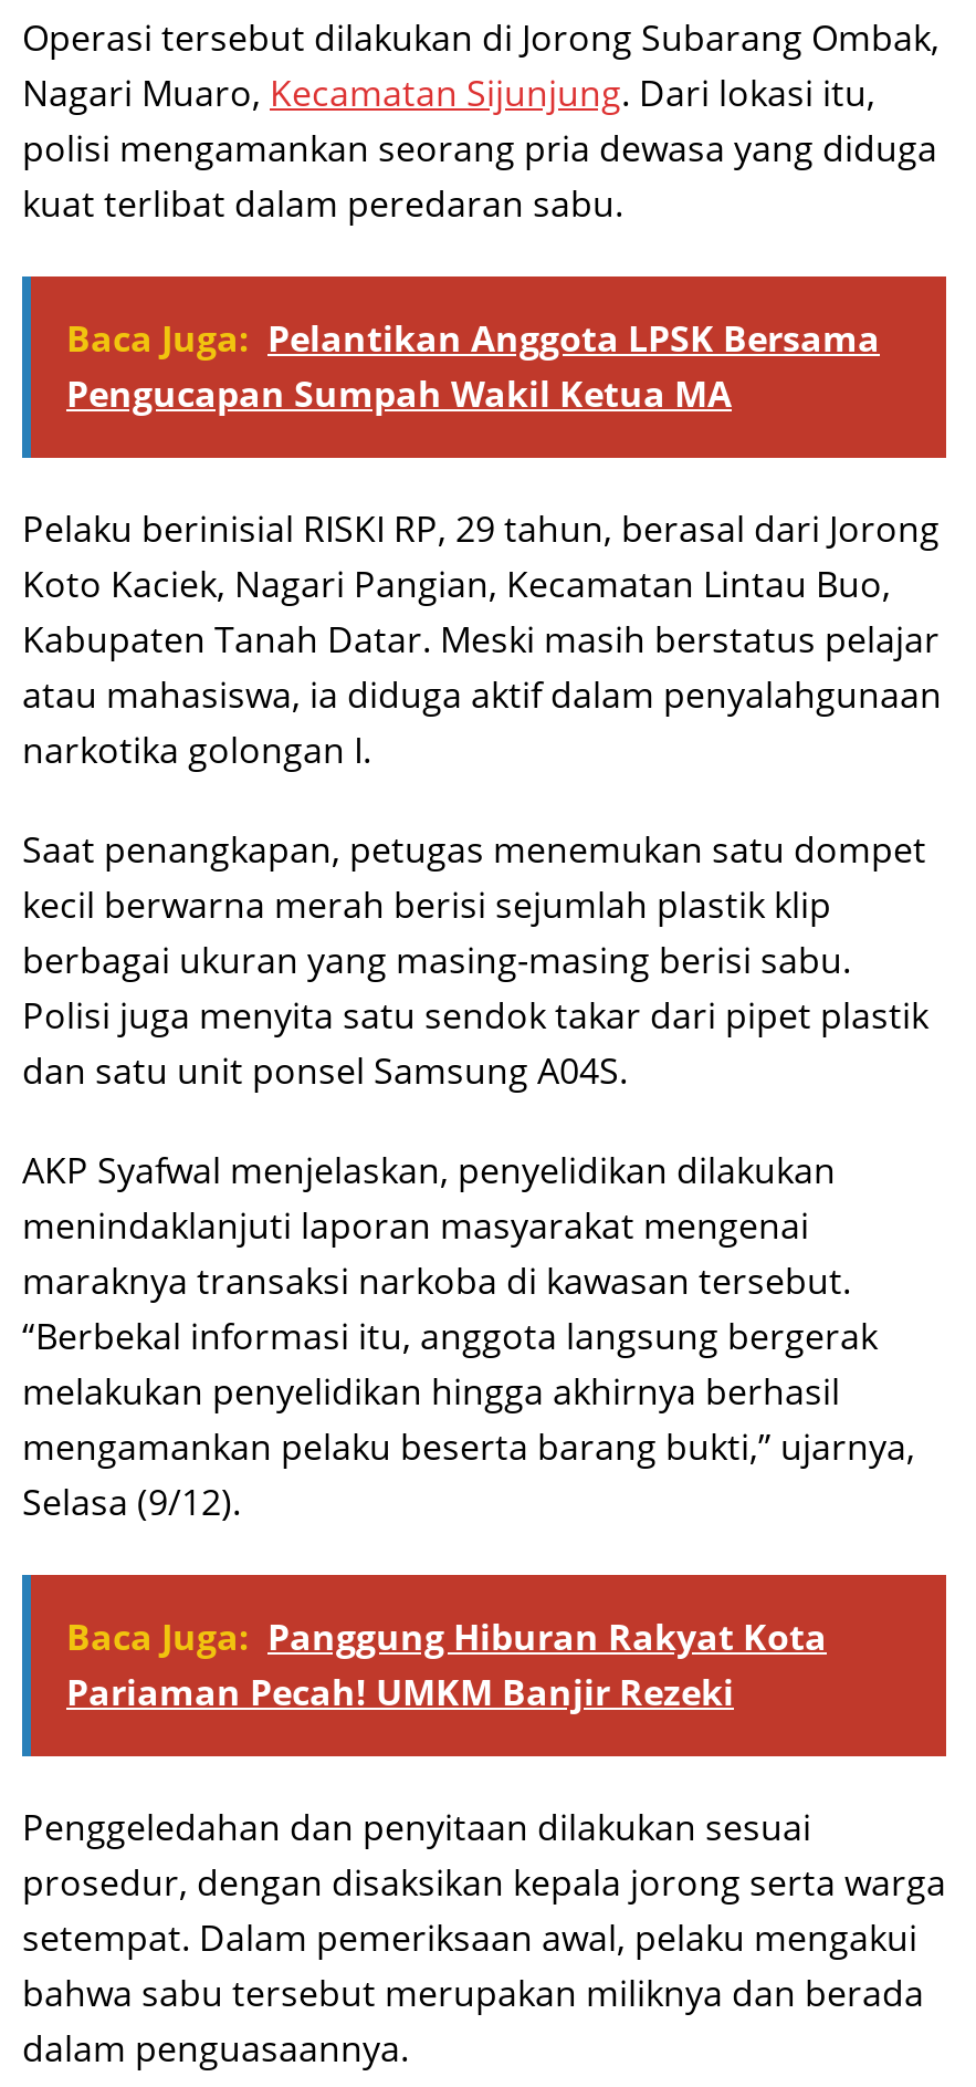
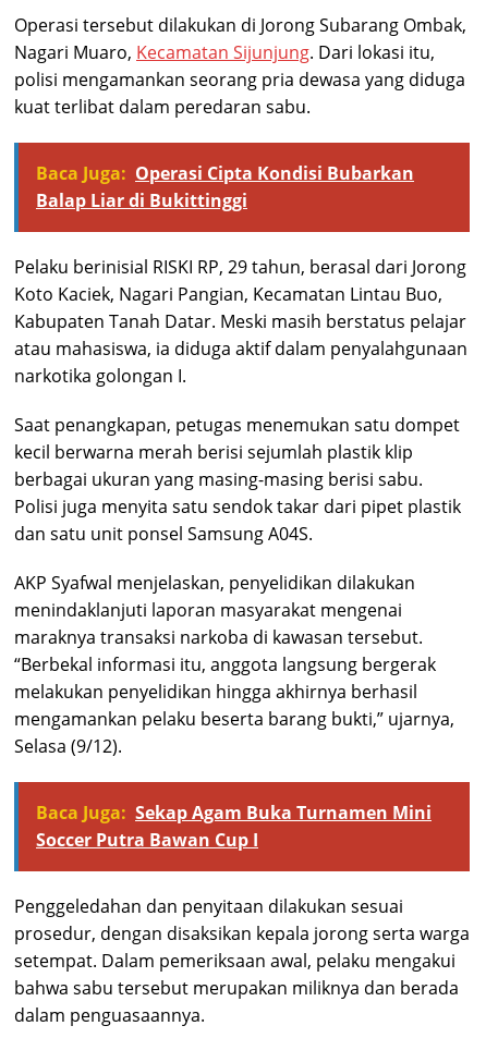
- Baca Juga: Pelantikan Anggota LPSK Bersama
- Pengucapan Sumpah Wakil Ketua MA
+ Baca Juga: Operasi Cipta Kondisi Bubarkan
+ Balap Liar di Bukittinggi

- Baca Juga: Panggung Hiburan Rakyat Kota
- Pariaman Pecah! UMKM Banjir Rezeki
+ Baca Juga: Sekap Agam Buka Turnamen Mini
+ Soccer Putra Bawan Cup I
